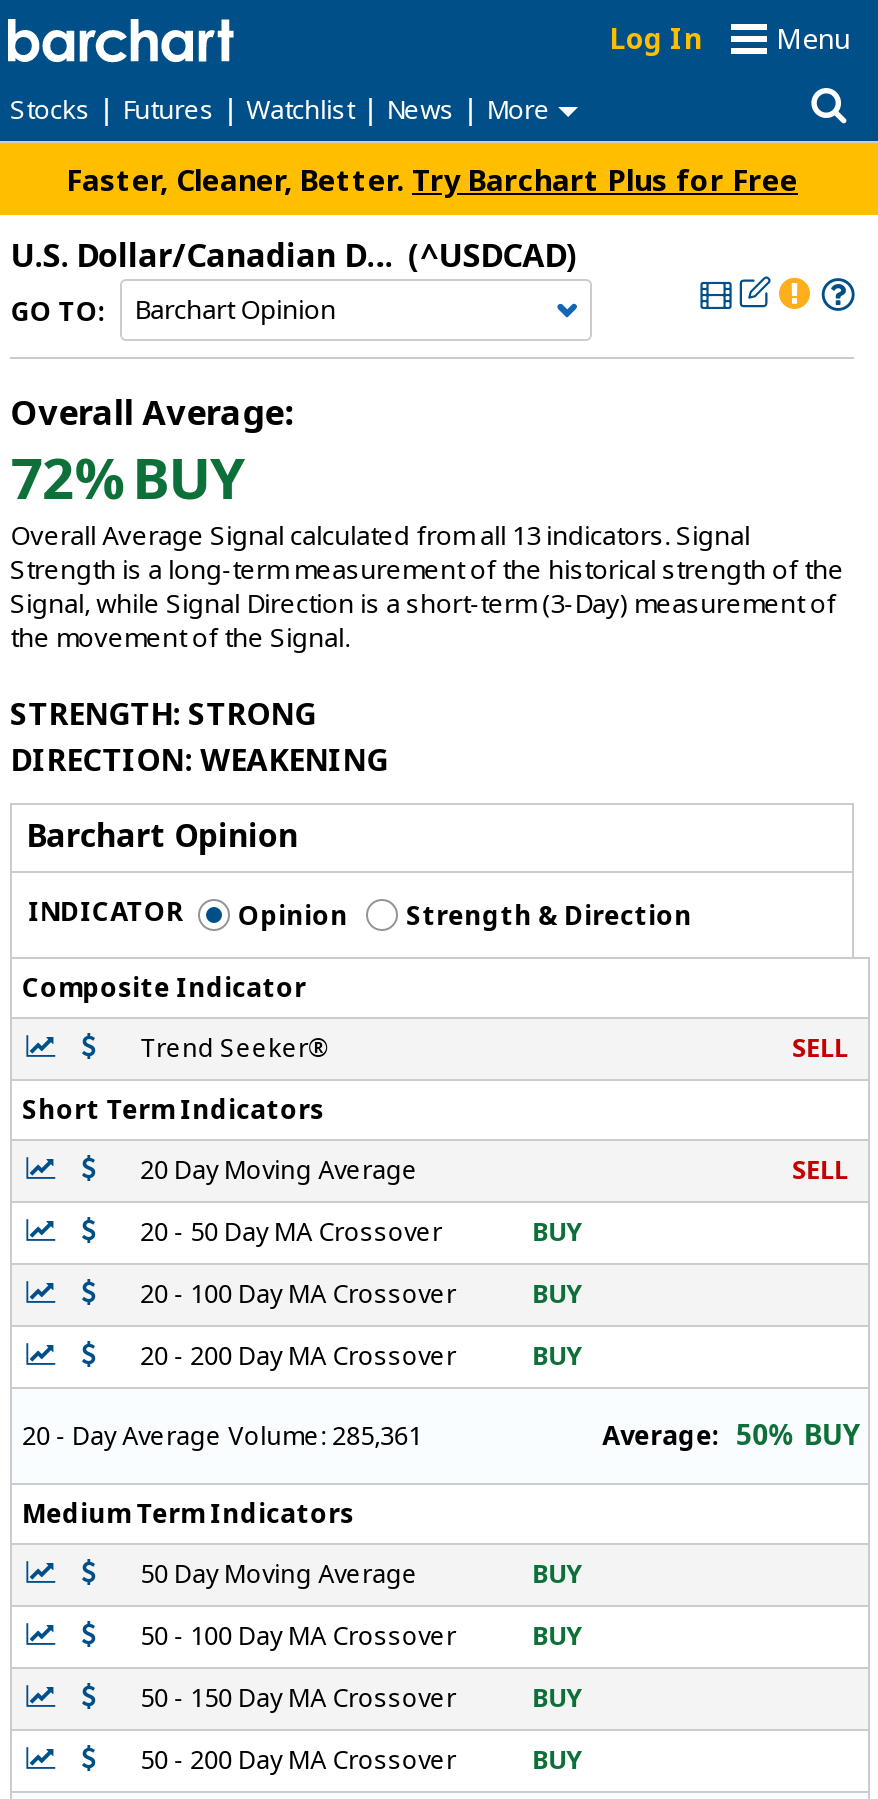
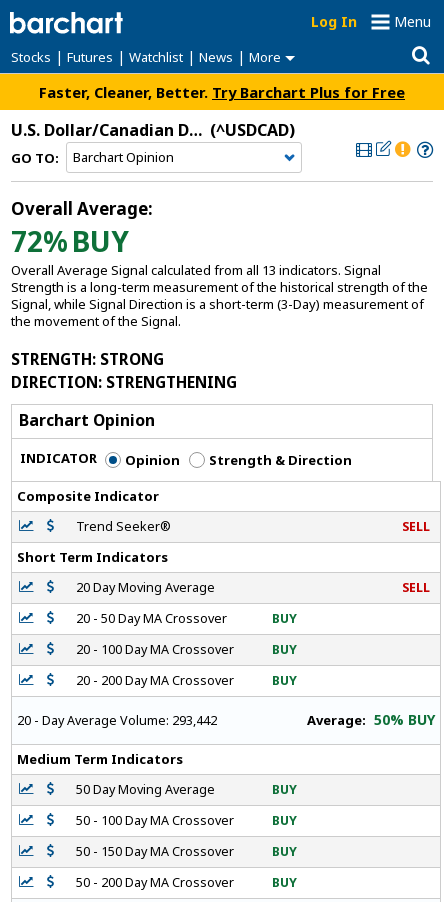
- DIRECTION: WEAKENING
+ DIRECTION: STRENGTHENING

- 20 - Day Average Volume: 285,361
+ 20 - Day Average Volume: 293,442
